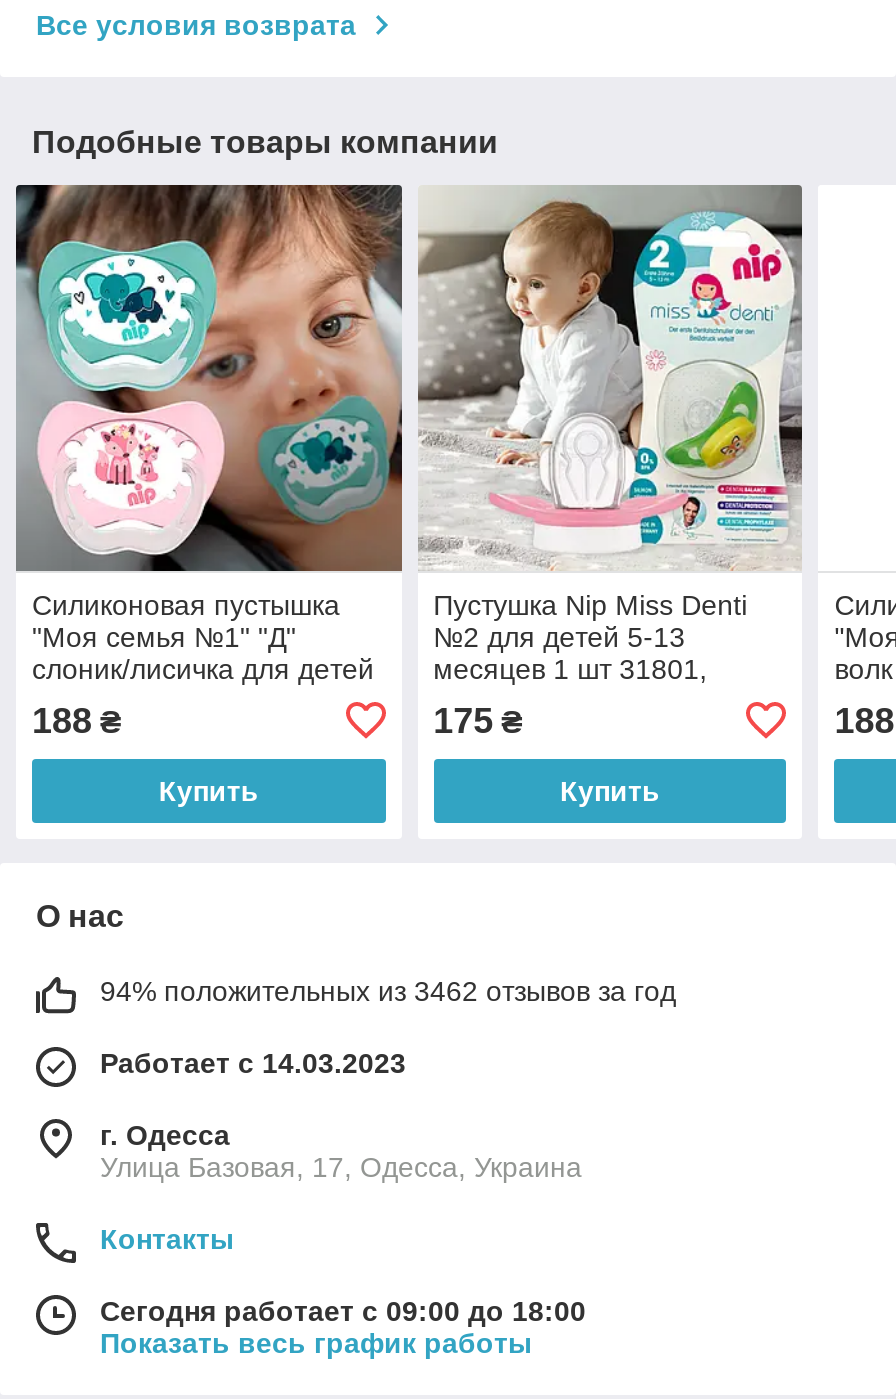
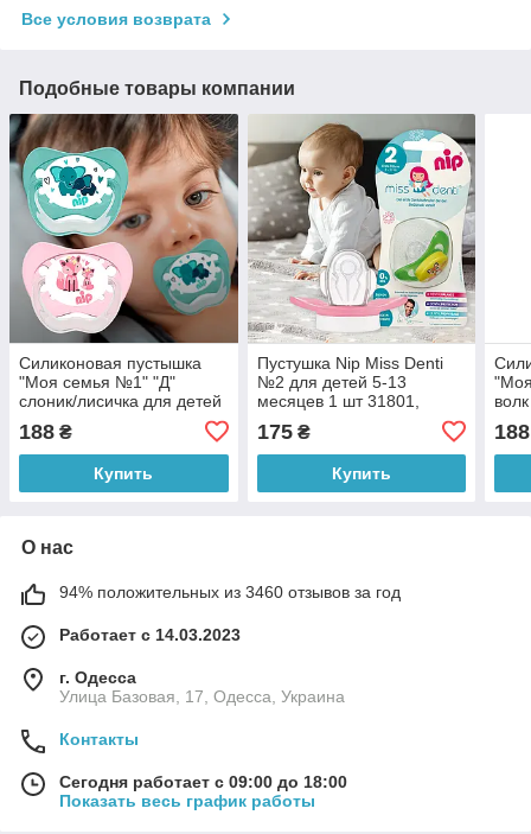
- 94% положительных из 3462 отзывов за год
+ 94% положительных из 3460 отзывов за год
